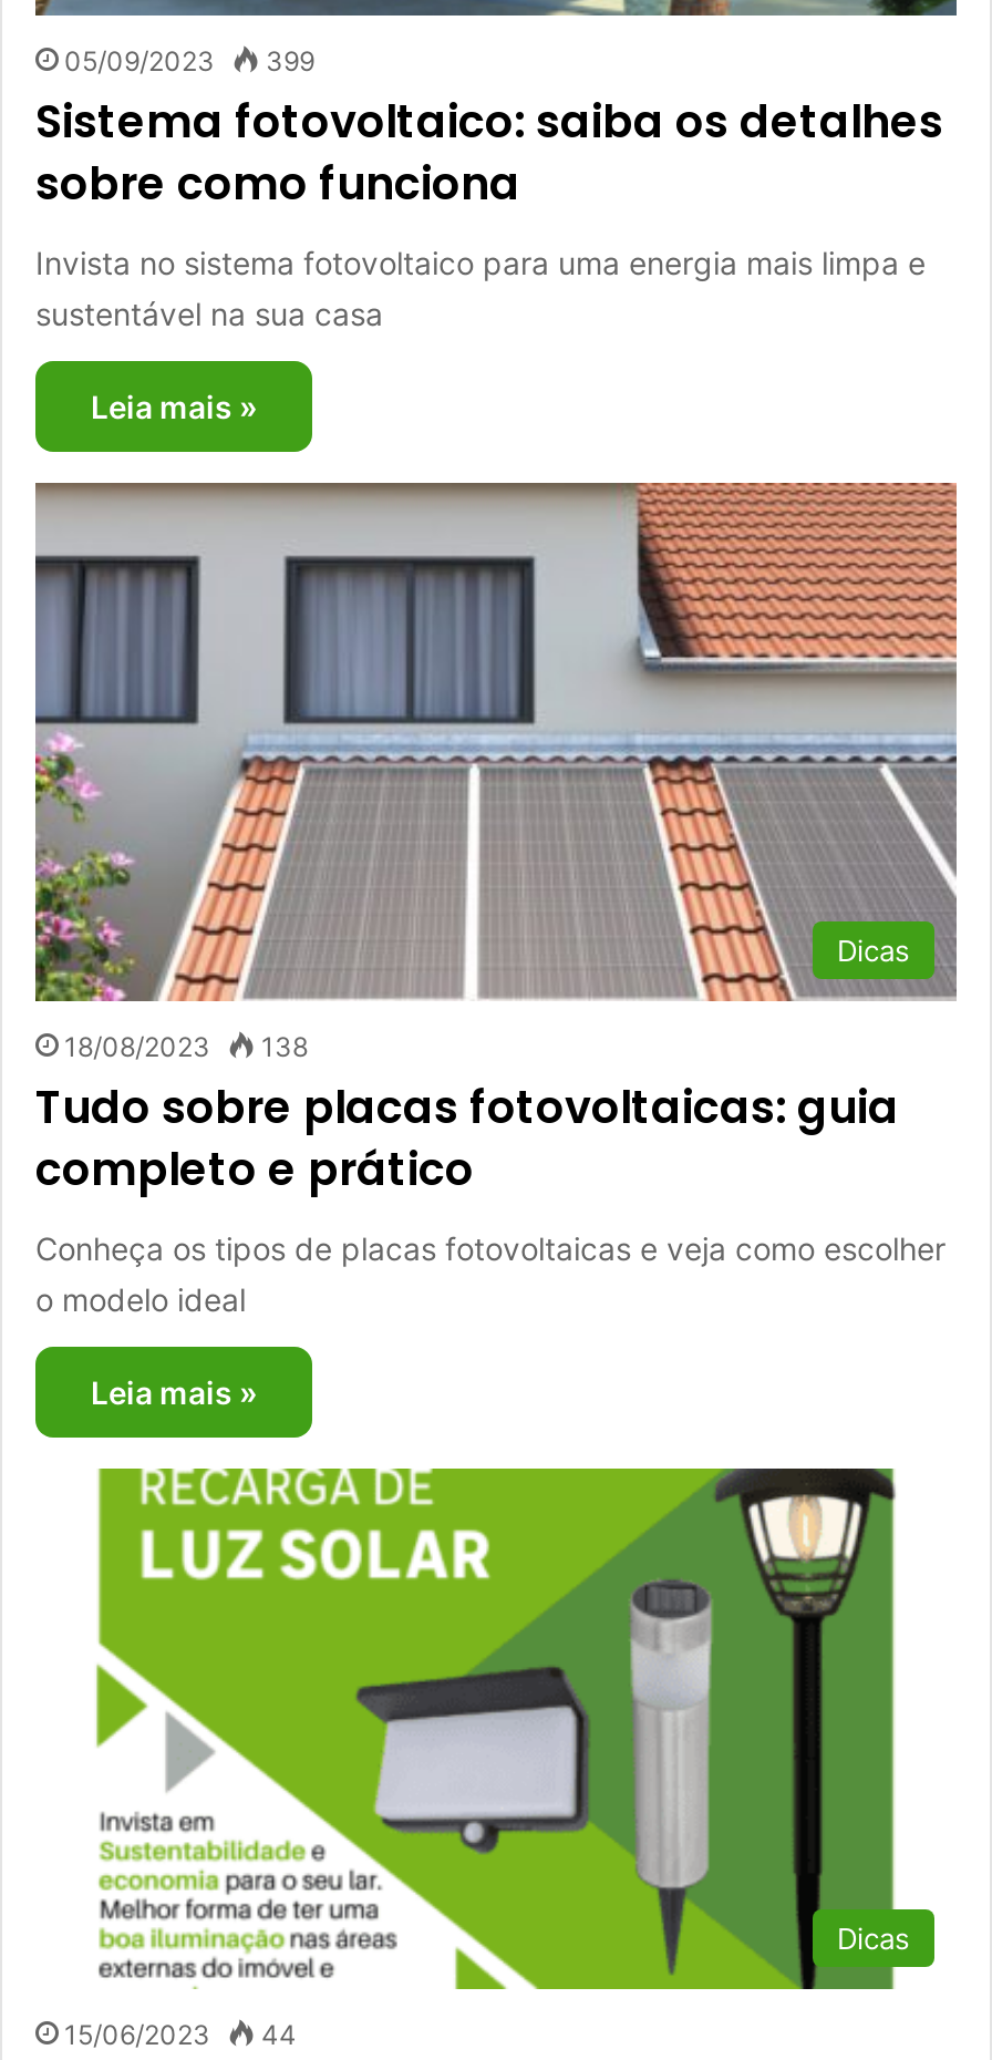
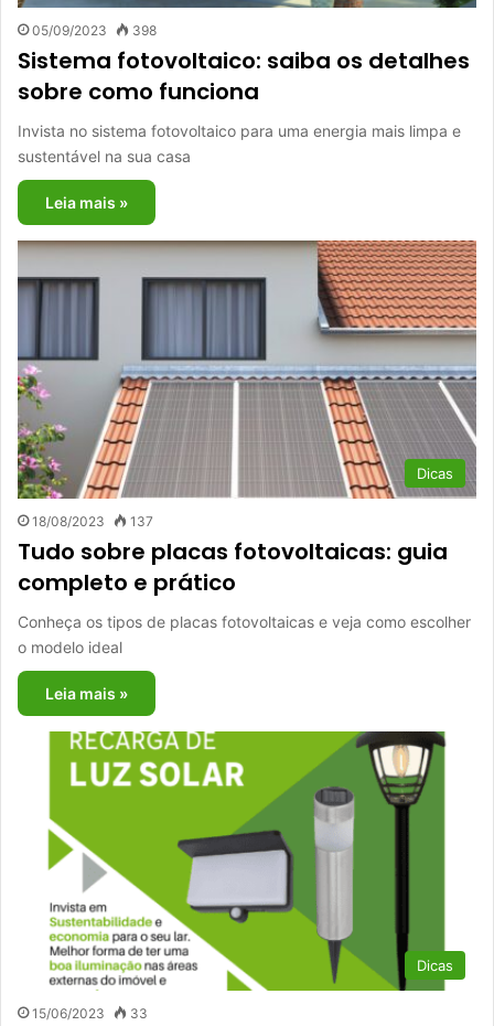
- 05/09/2023 399
+ 05/09/2023 398

- 18/08/2023 138
+ 18/08/2023 137

- 15/06/2023 44
+ 15/06/2023 33
